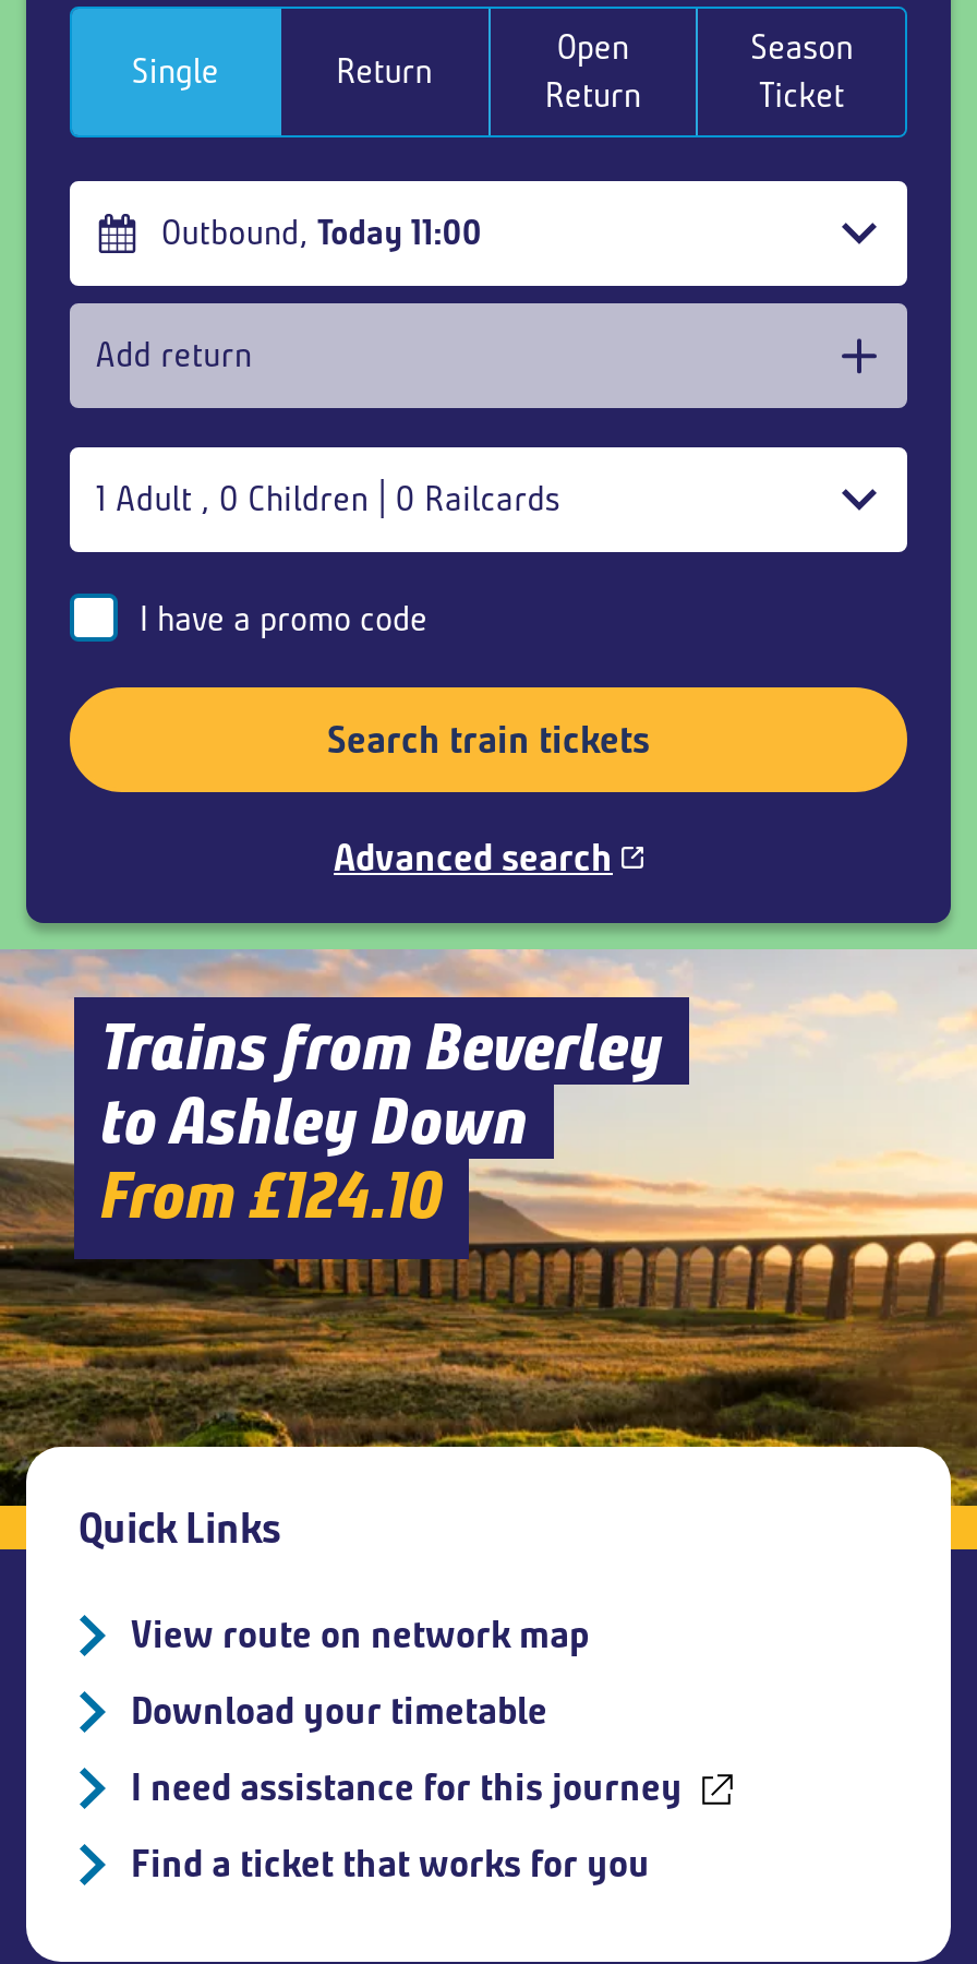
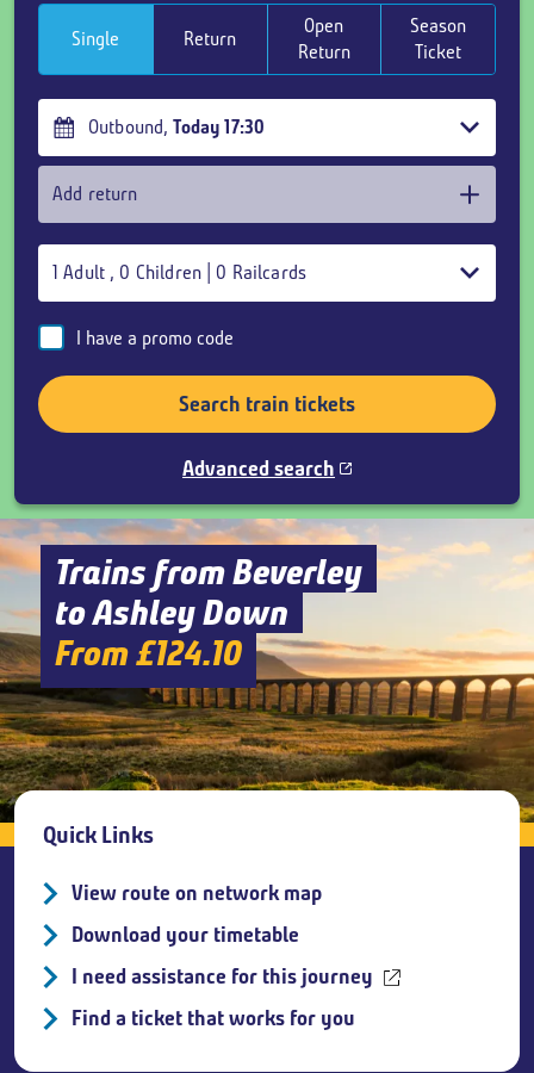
- Outbound, Today 11:00
+ Outbound, Today 17:30
